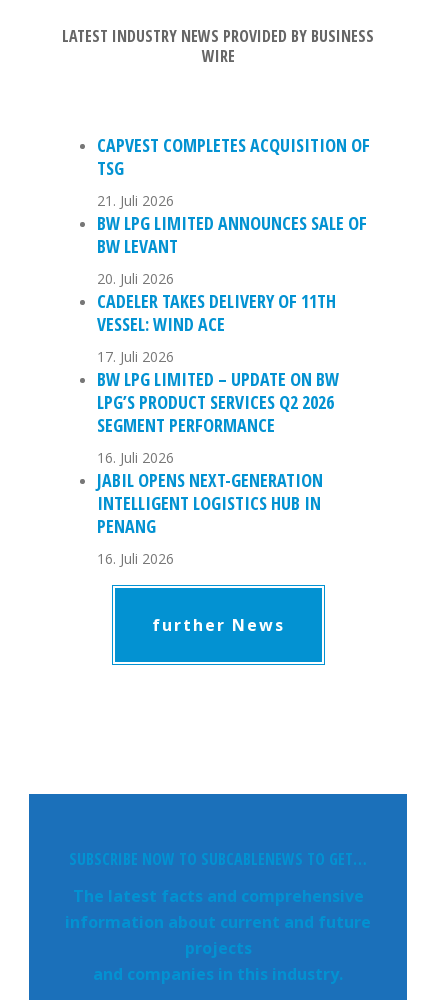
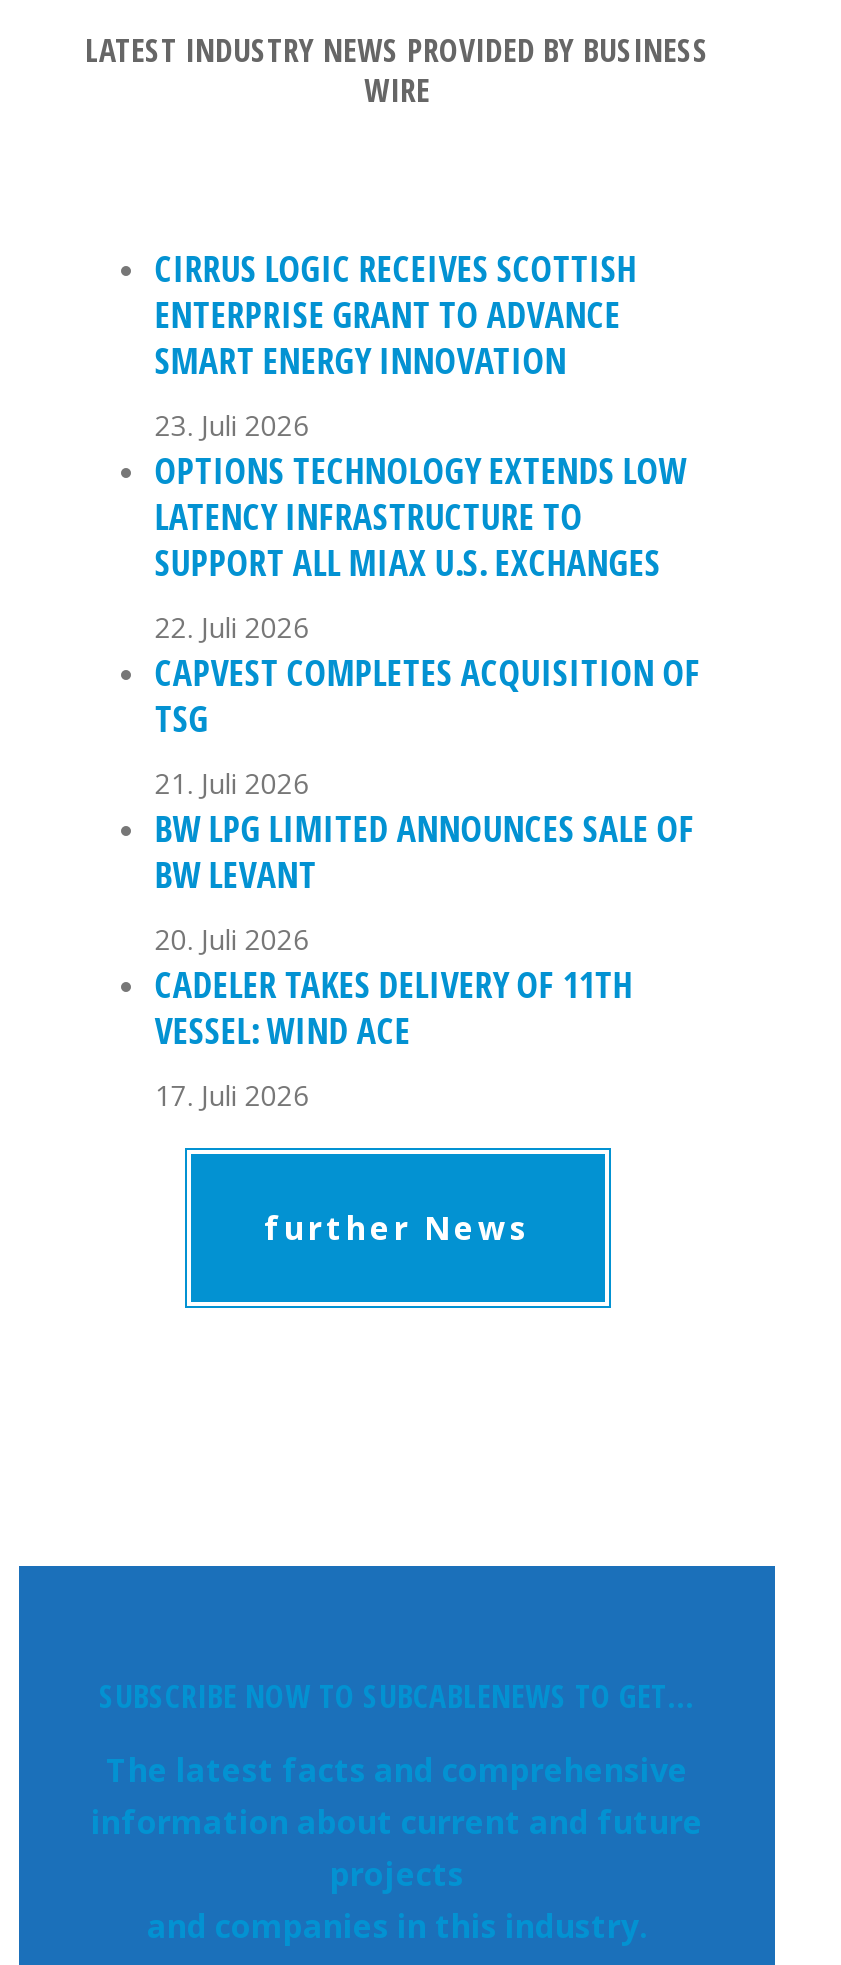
+ CIRRUS LOGIC RECEIVES SCOTTISH
+ ENTERPRISE GRANT TO ADVANCE
+ SMART ENERGY INNOVATION
+ 23. Juli 2026
+ OPTIONS TECHNOLOGY EXTENDS LOW
+ LATENCY INFRASTRUCTURE TO
+ SUPPORT ALL MIAX U.S. EXCHANGES
+ 22. Juli 2026

moved down: CAPVEST COMPLETES ACQUISITION OF | TSG | 21. Juli 2026 | ... | VESSEL: WIND ACE | 17. Juli 2026

- BW LPG LIMITED – UPDATE ON BW
- LPG’S PRODUCT SERVICES Q2 2026
- SEGMENT PERFORMANCE
- 16. Juli 2026
- JABIL OPENS NEXT-GENERATION
- INTELLIGENT LOGISTICS HUB IN
- PENANG
- 16. Juli 2026
